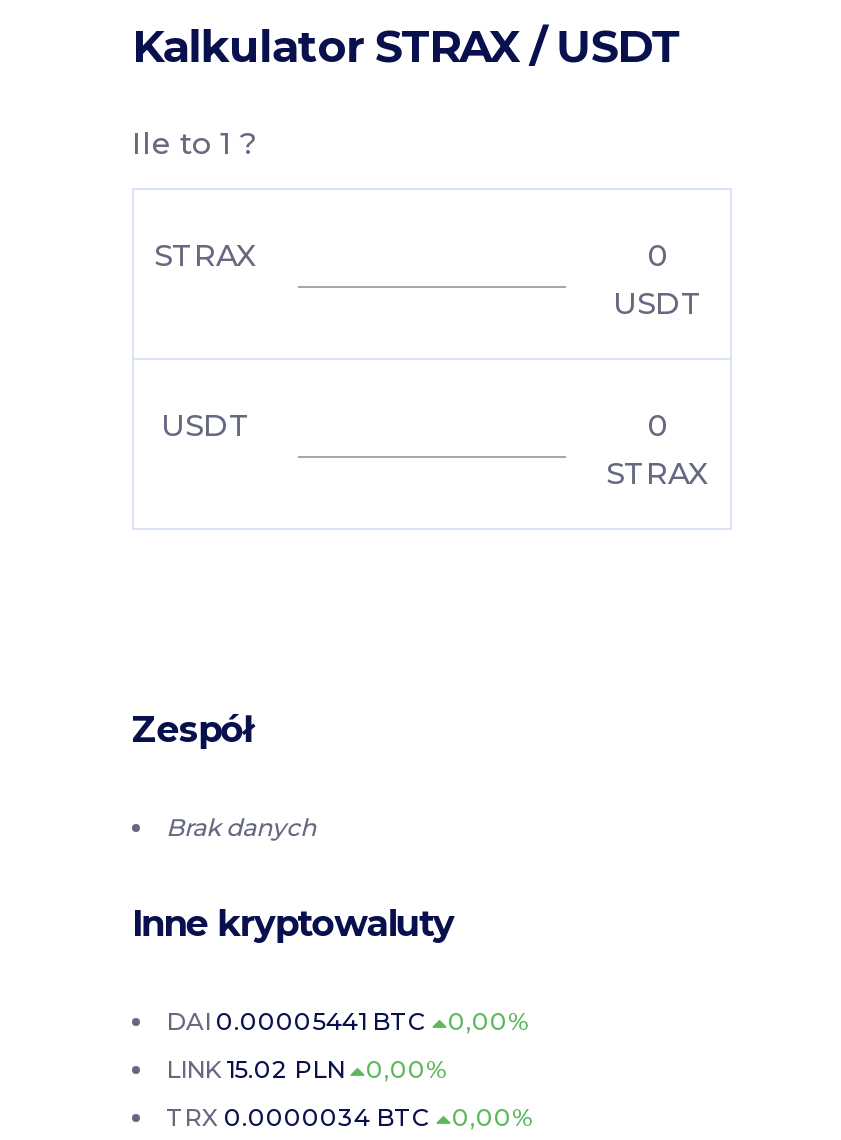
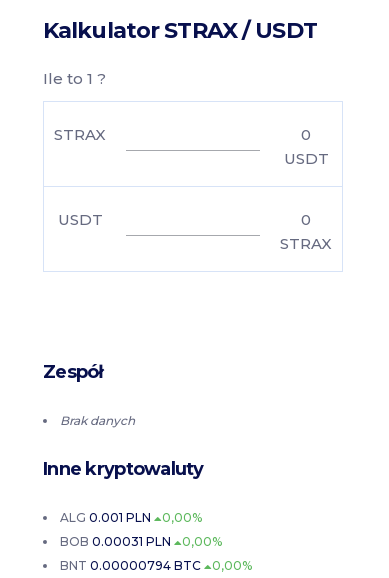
- DAI 0.00005441 BTC 0,00%
+ ALG 0.001 PLN 0,00%

- LINK 15.02 PLN 0,00%
+ BOB 0.00031 PLN 0,00%

- TRX 0.0000034 BTC 0,00%
+ BNT 0.00000794 BTC 0,00%
